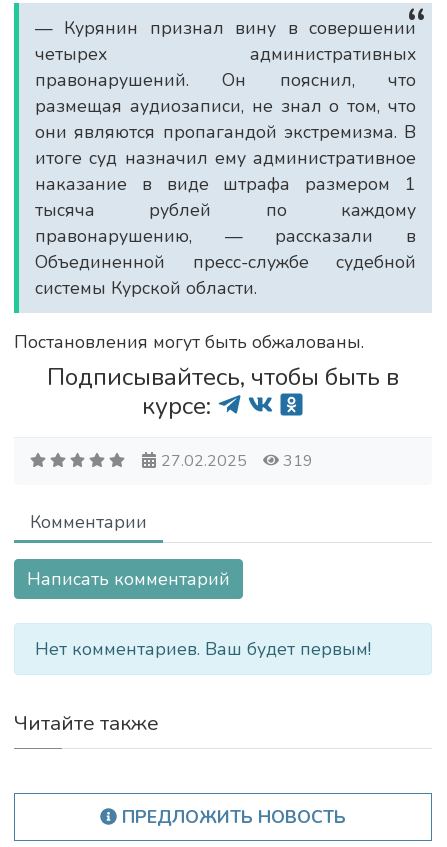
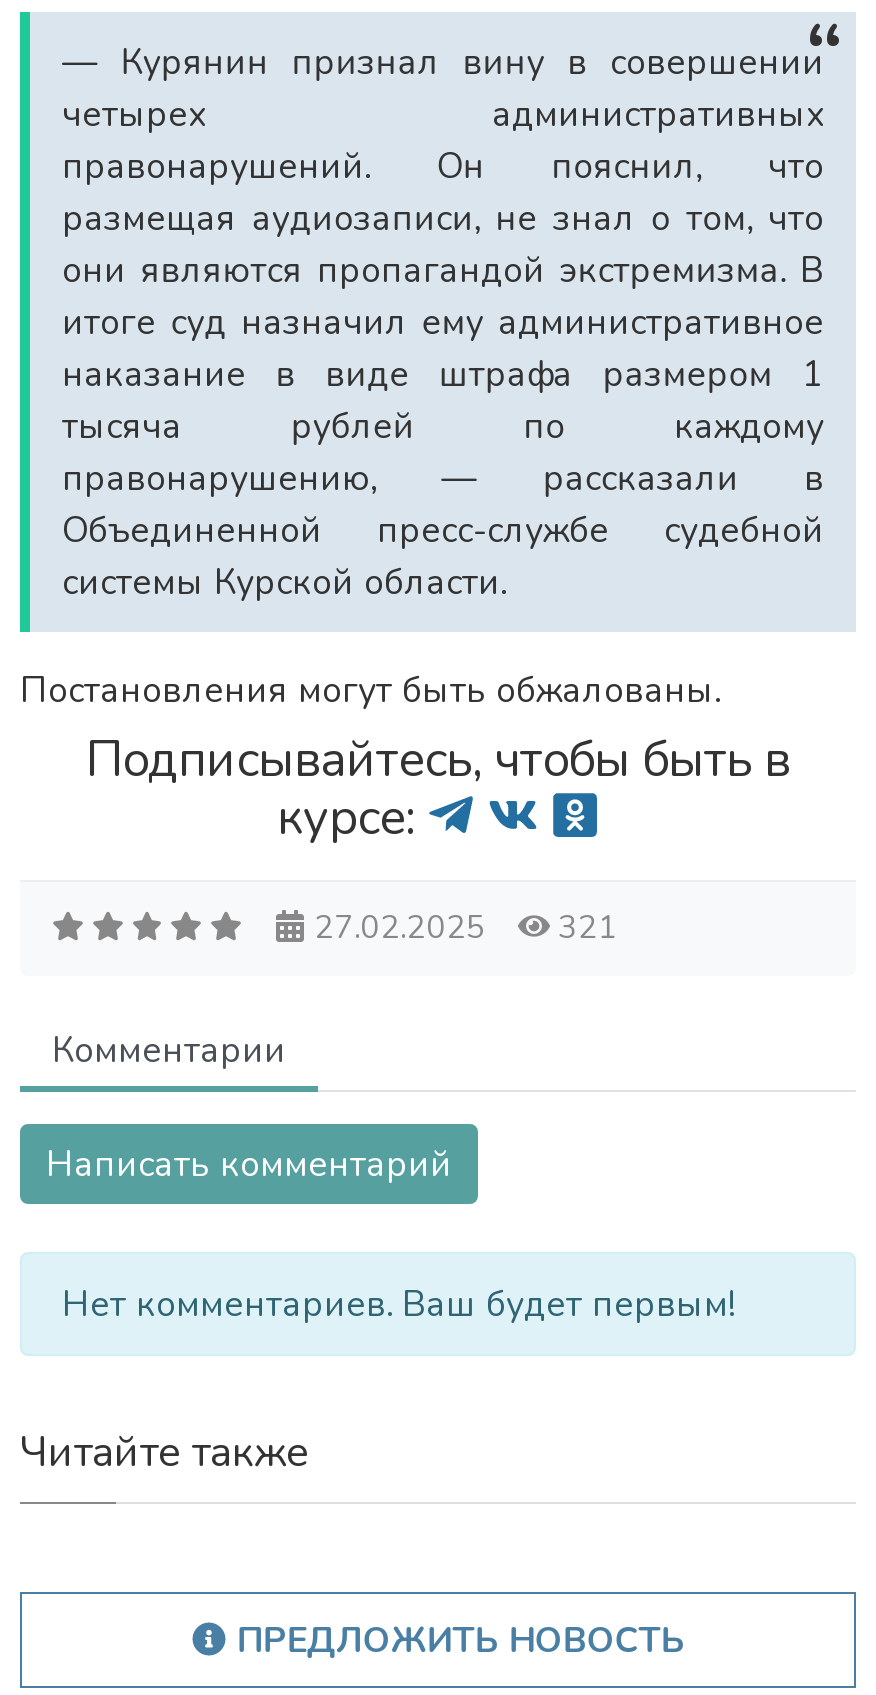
- 27.02.2025 319
+ 27.02.2025 321
